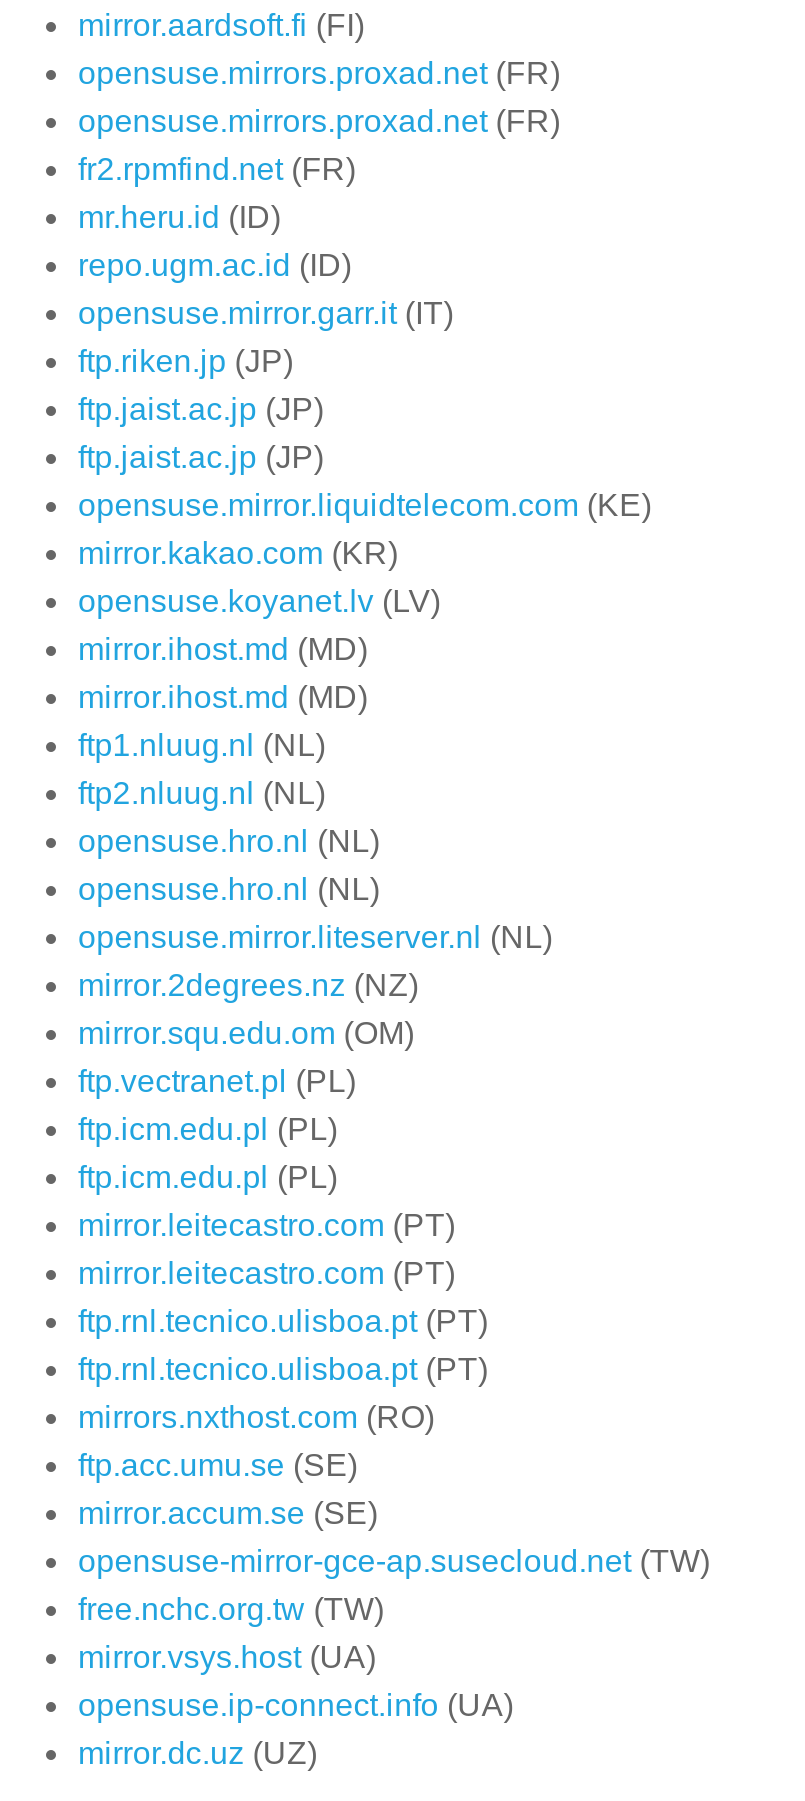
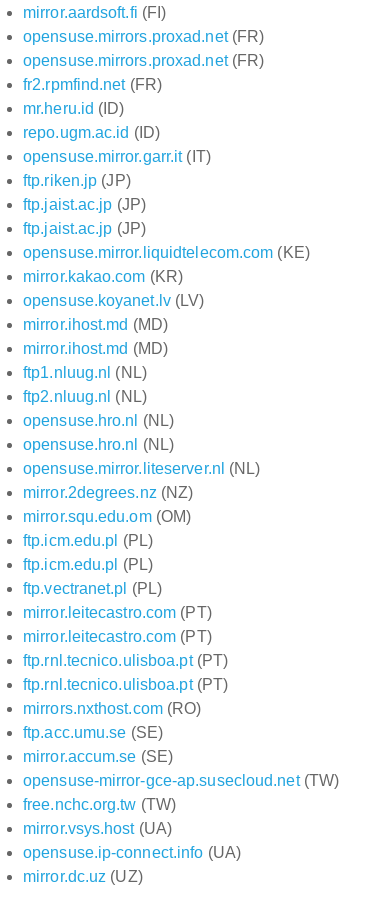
moved down: ftp.vectranet.pl (PL)

moved up: ftp.icm.edu.pl (PL) | ftp.icm.edu.pl (PL)
